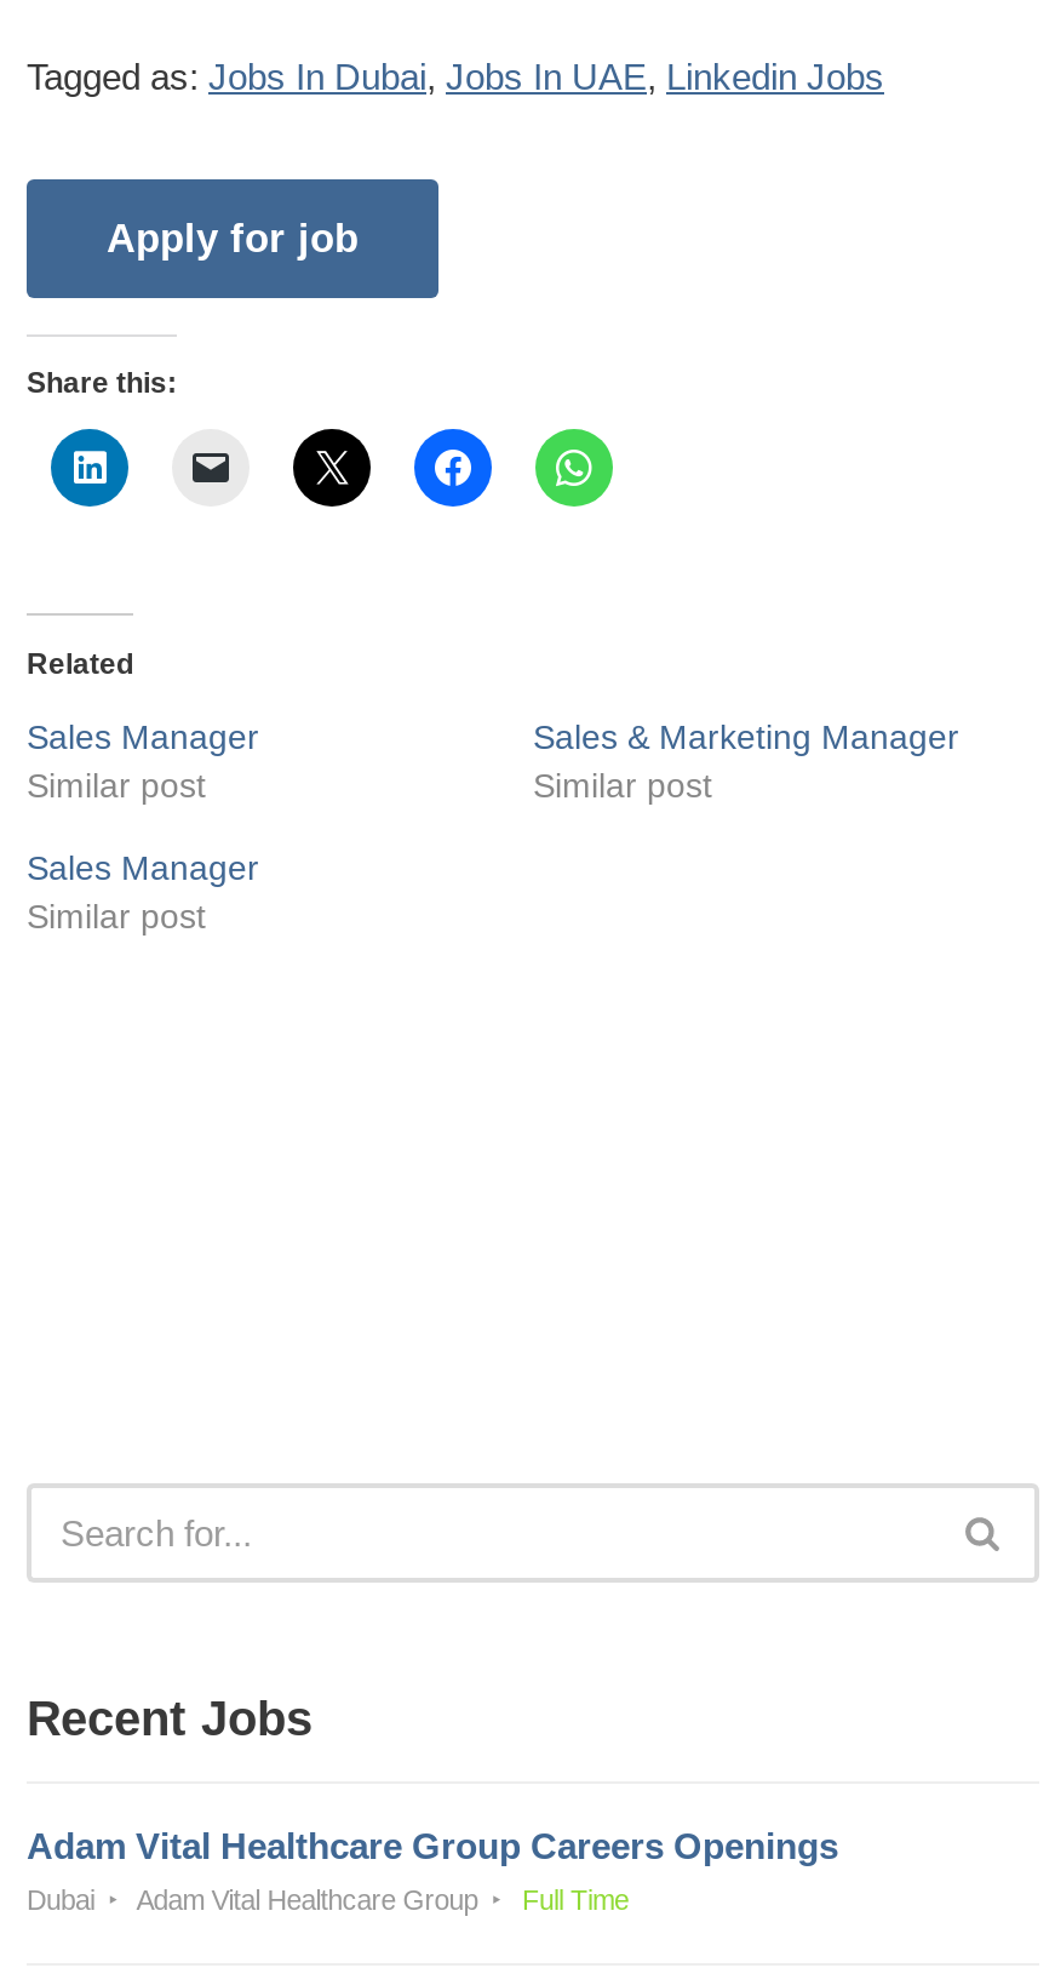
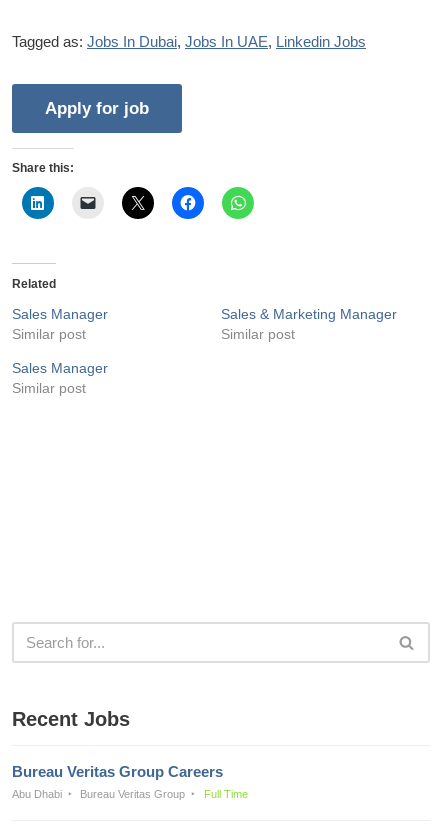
- Adam Vital Healthcare Group Careers Openings
+ Bureau Veritas Group Careers

- Dubai
- Adam Vital Healthcare Group
+ Abu Dhabi
+ Bureau Veritas Group
